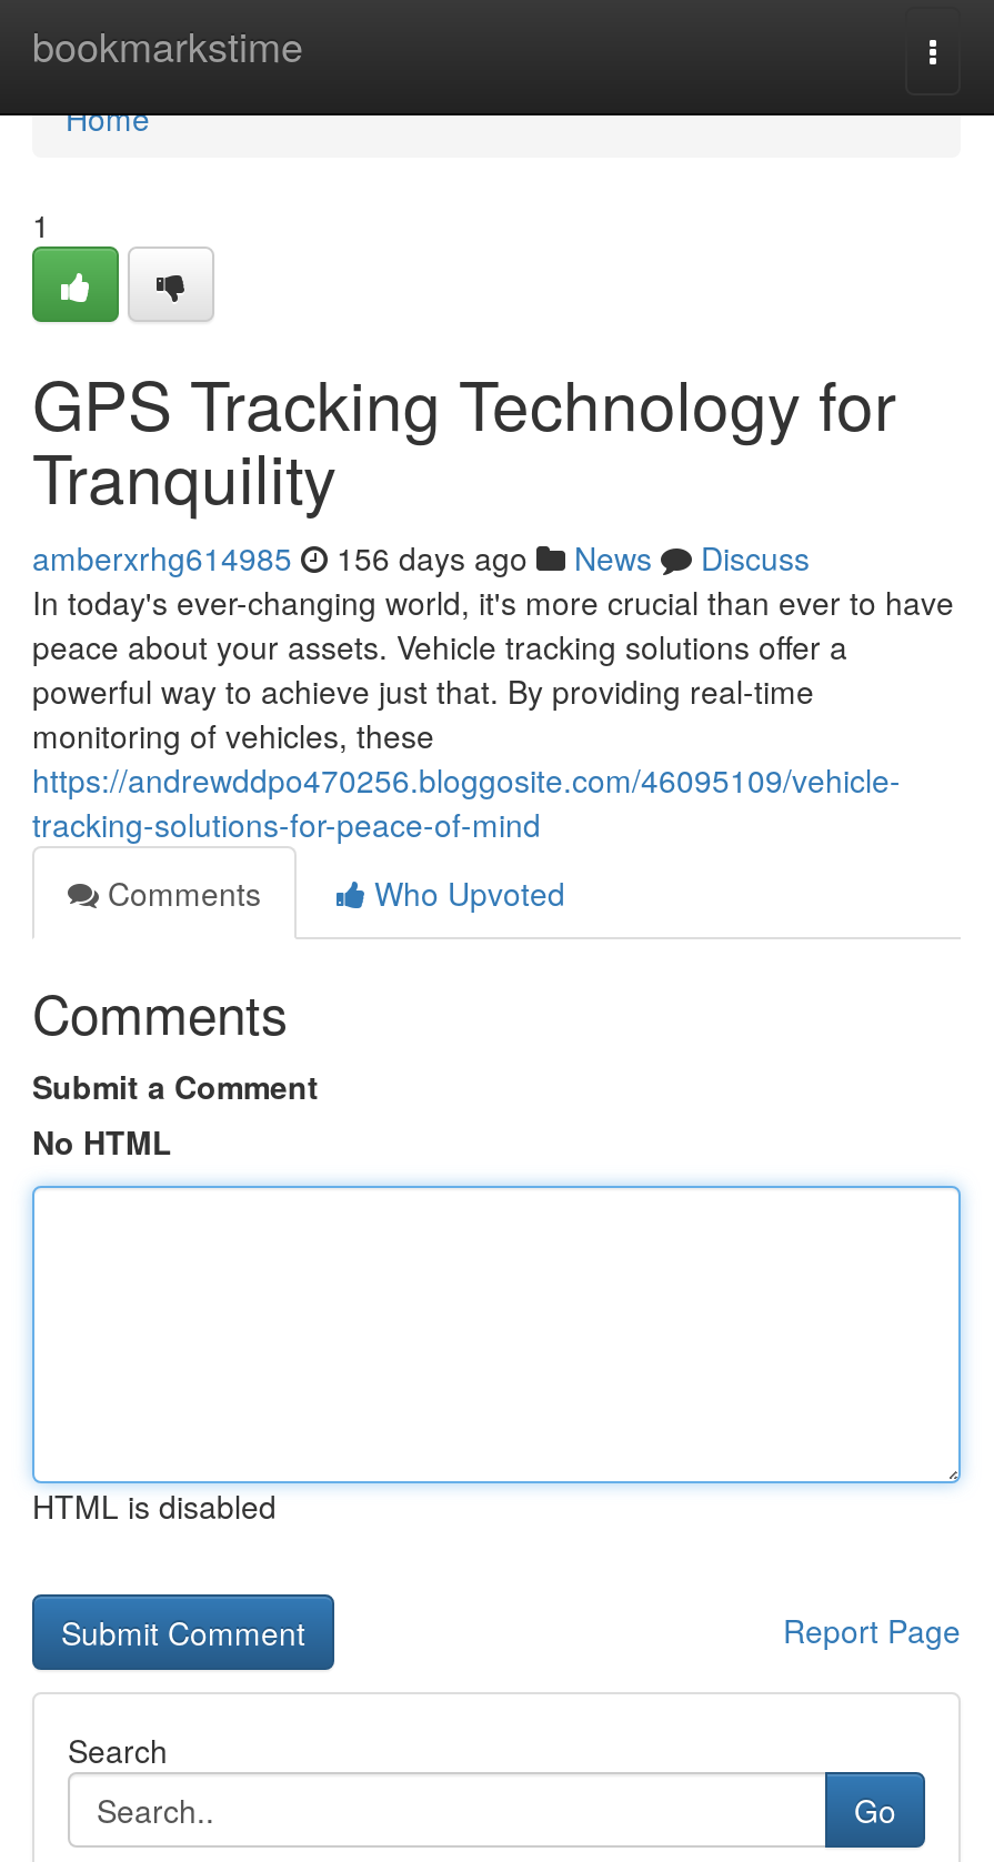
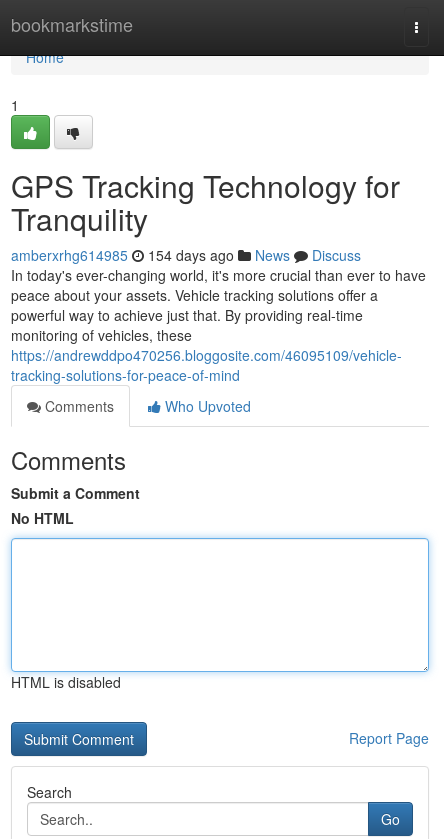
- amberxrhg614985 156 days ago News Discuss
+ amberxrhg614985 154 days ago News Discuss
